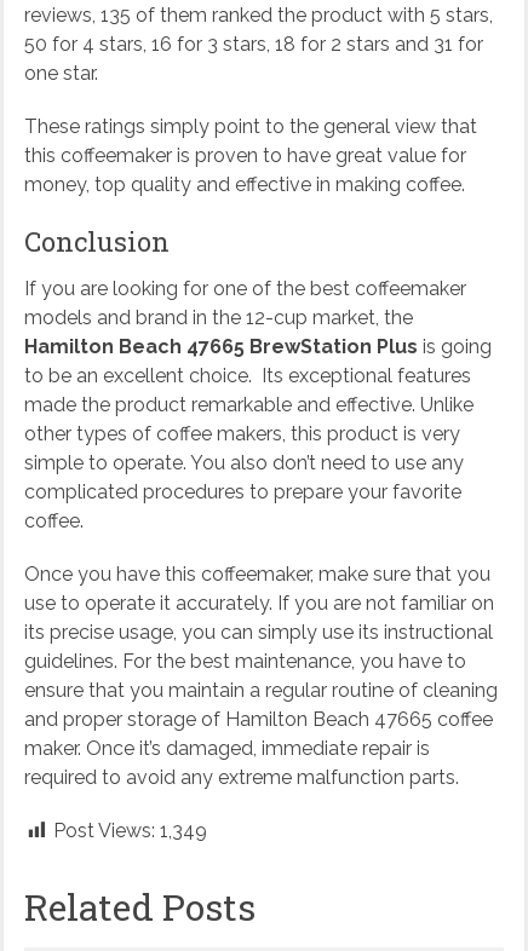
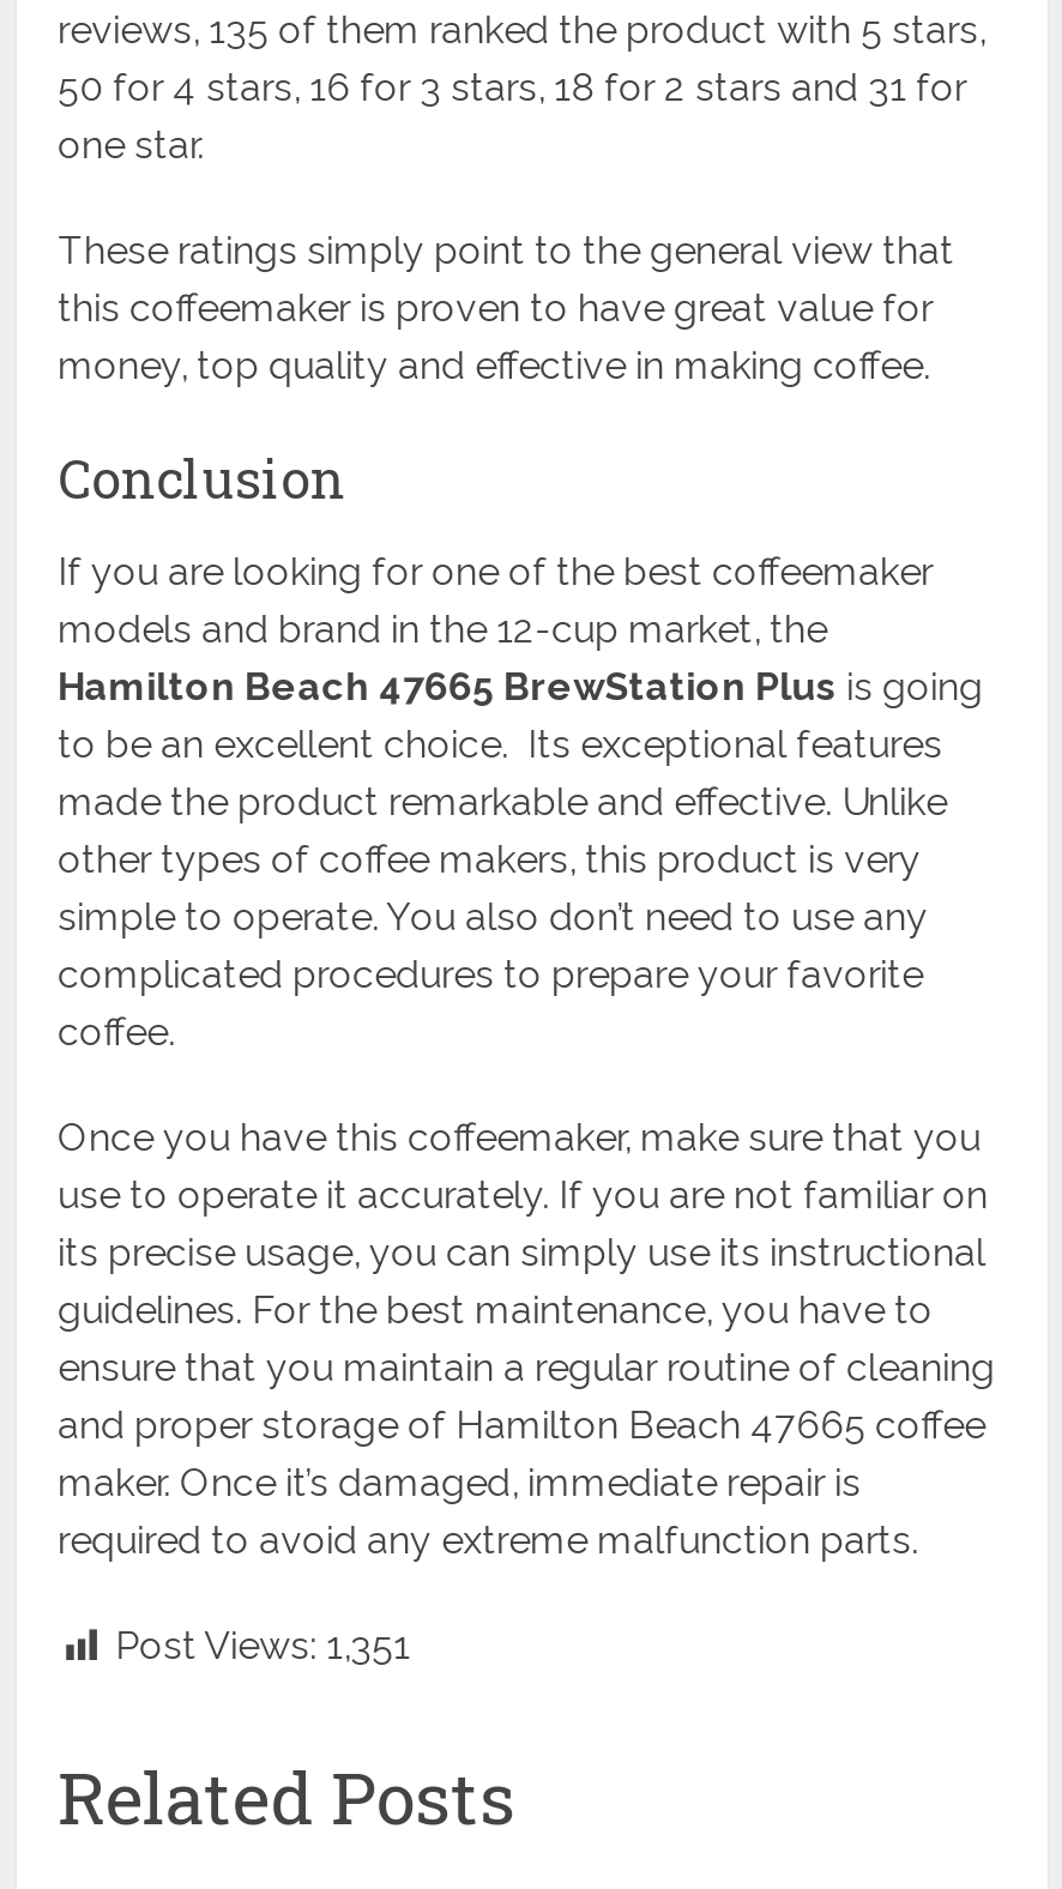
- Post Views: 1,349
+ Post Views: 1,351
